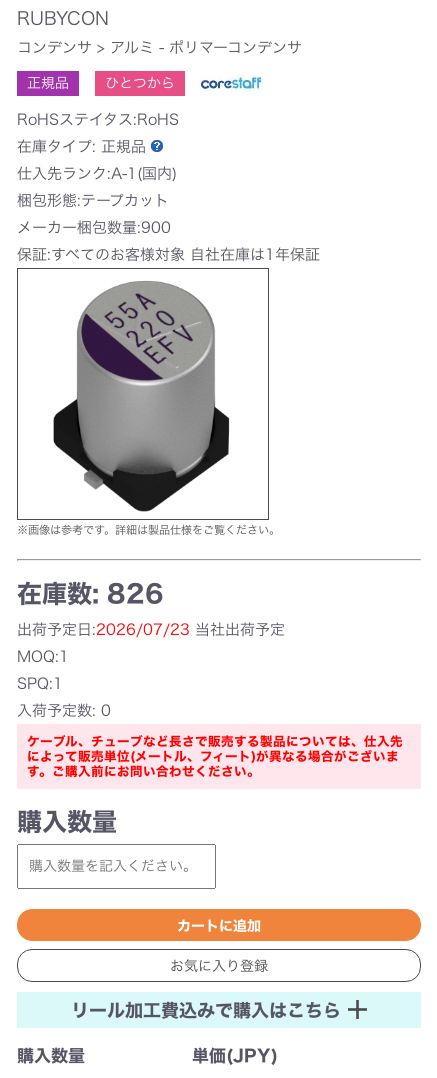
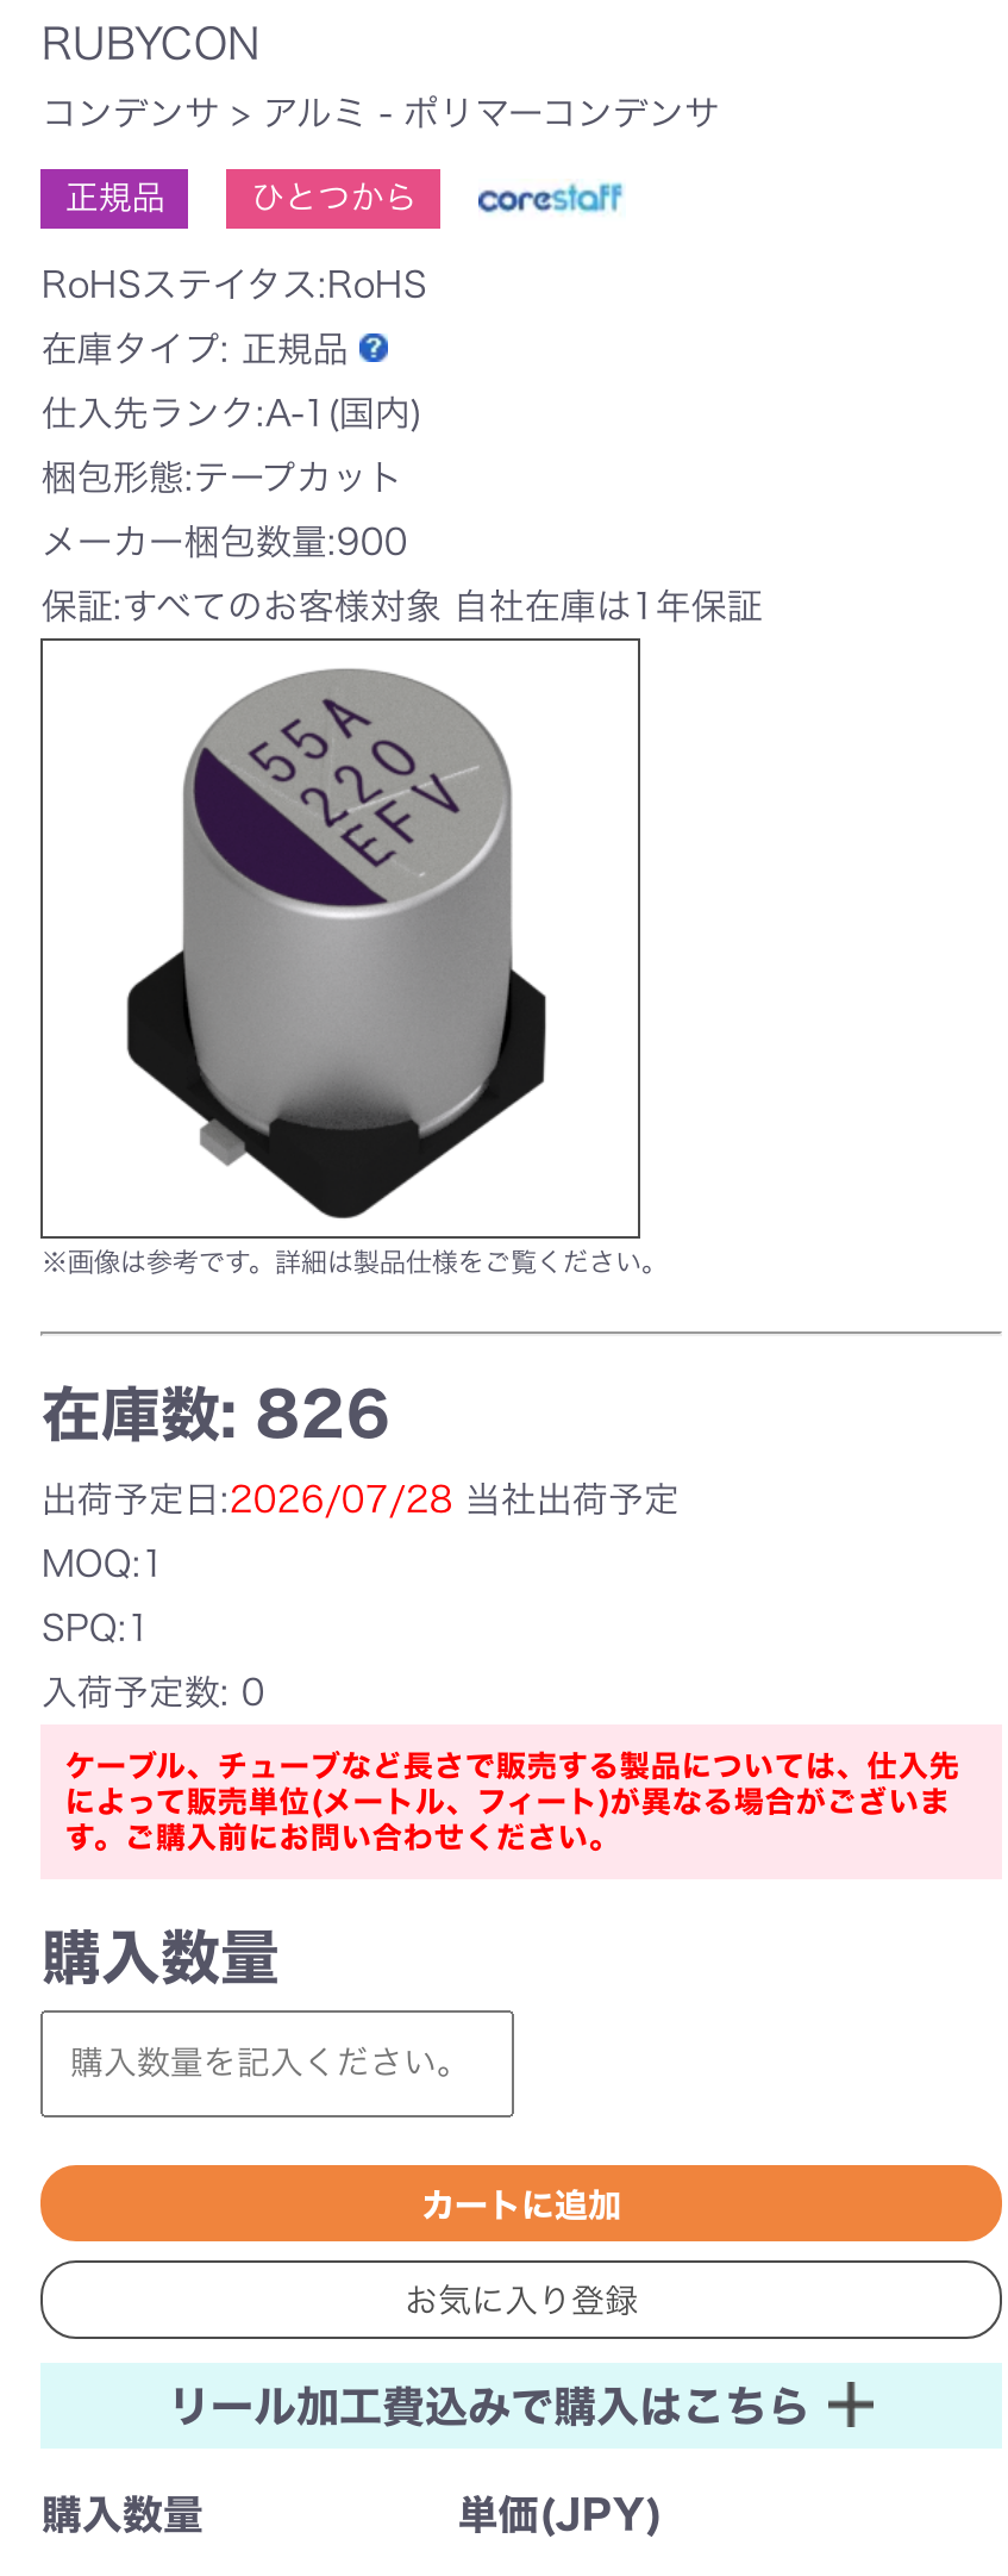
- 出荷予定日: 2026/07/23当社出荷予定
+ 出荷予定日: 2026/07/28当社出荷予定
